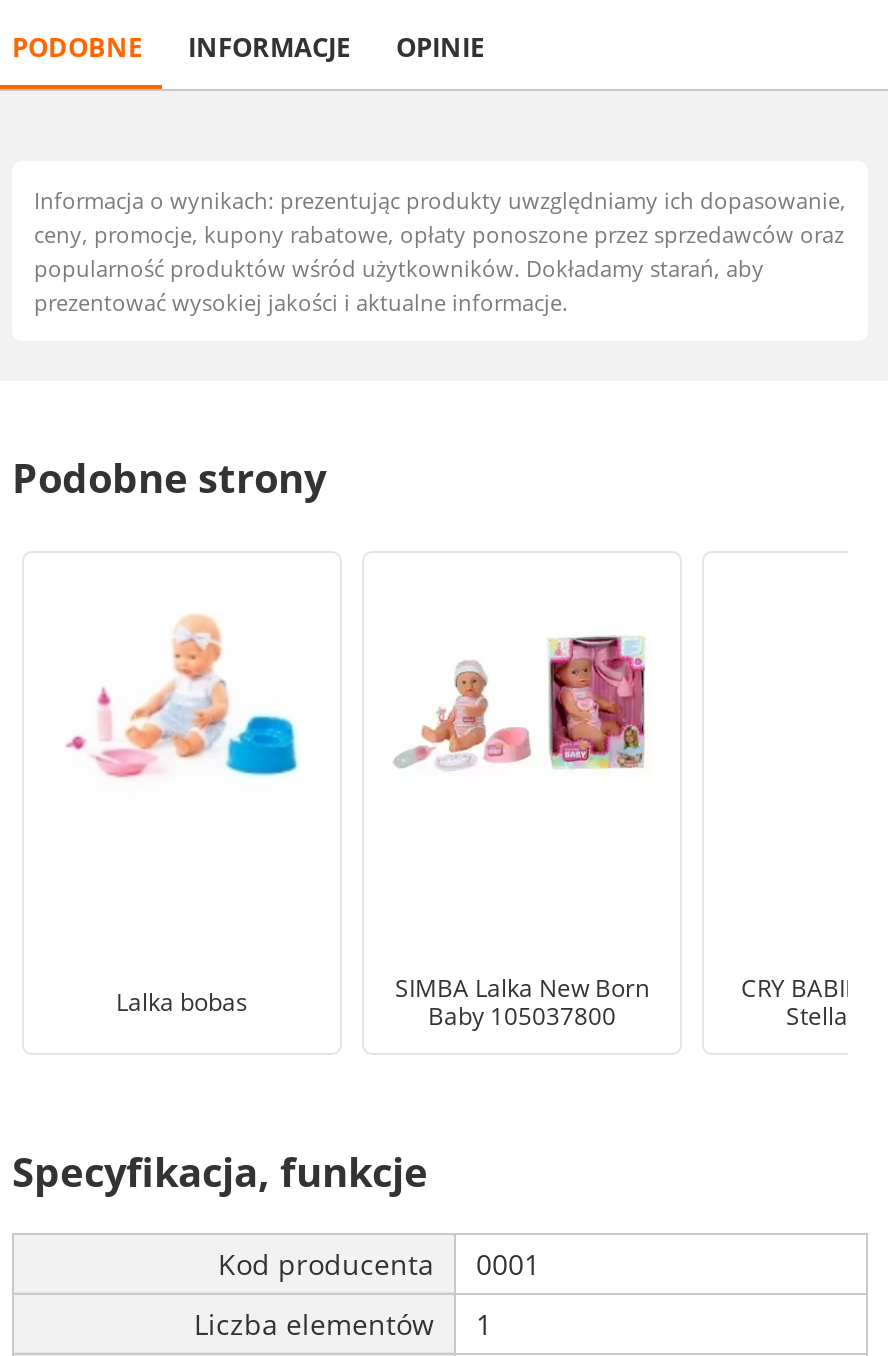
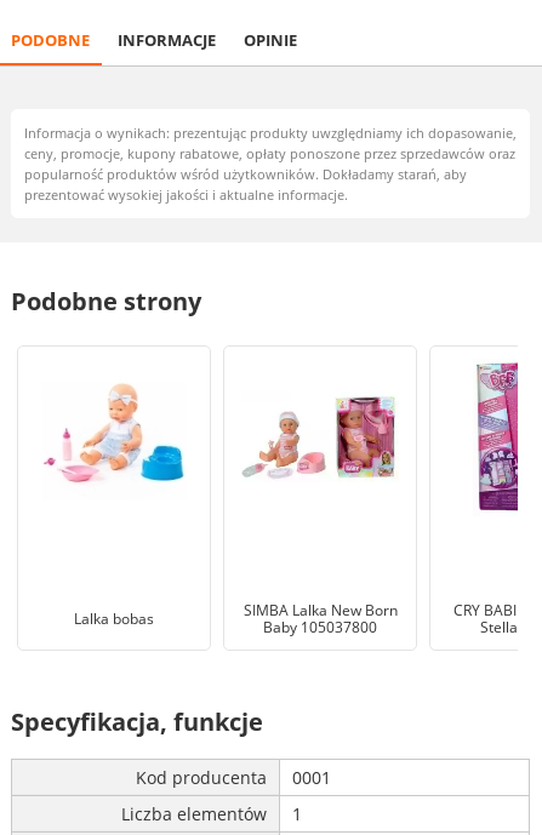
+ [image]
